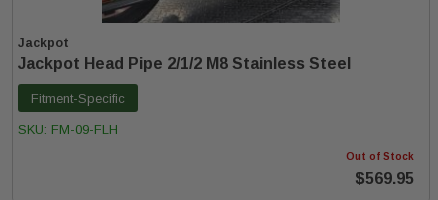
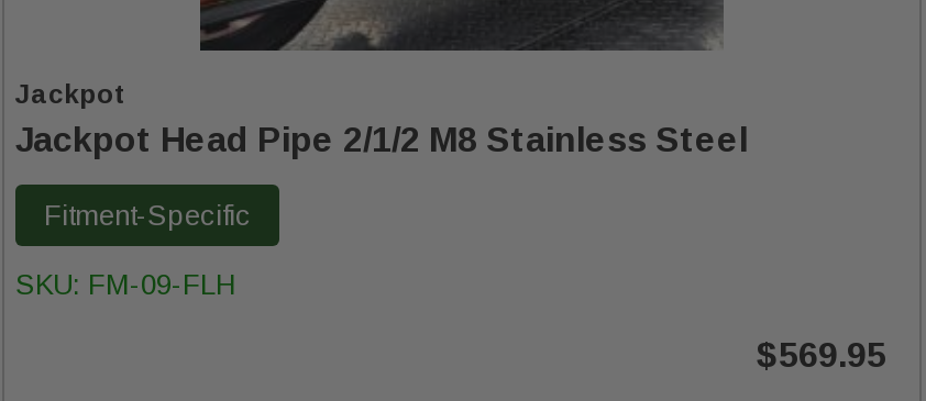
- Out of Stock
